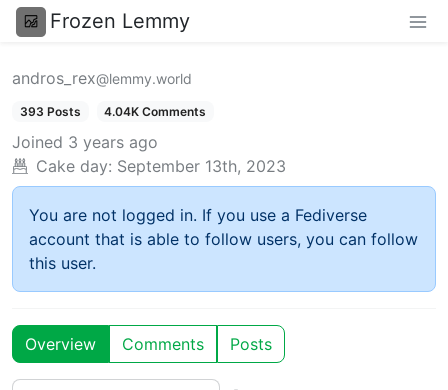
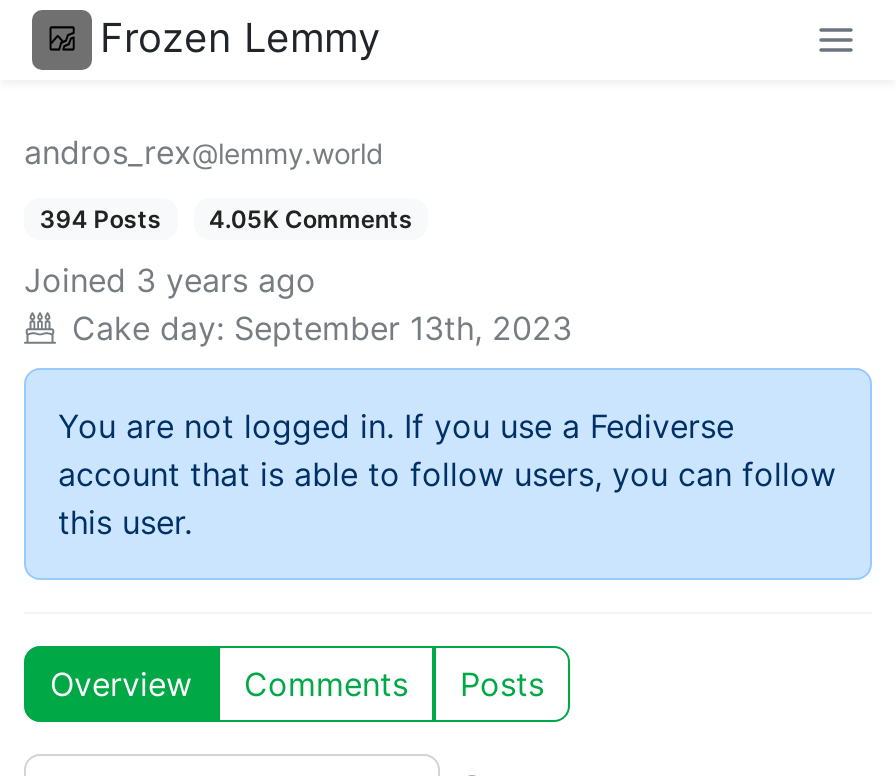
- 393 Posts
+ 394 Posts

- 4.04K Comments
+ 4.05K Comments
